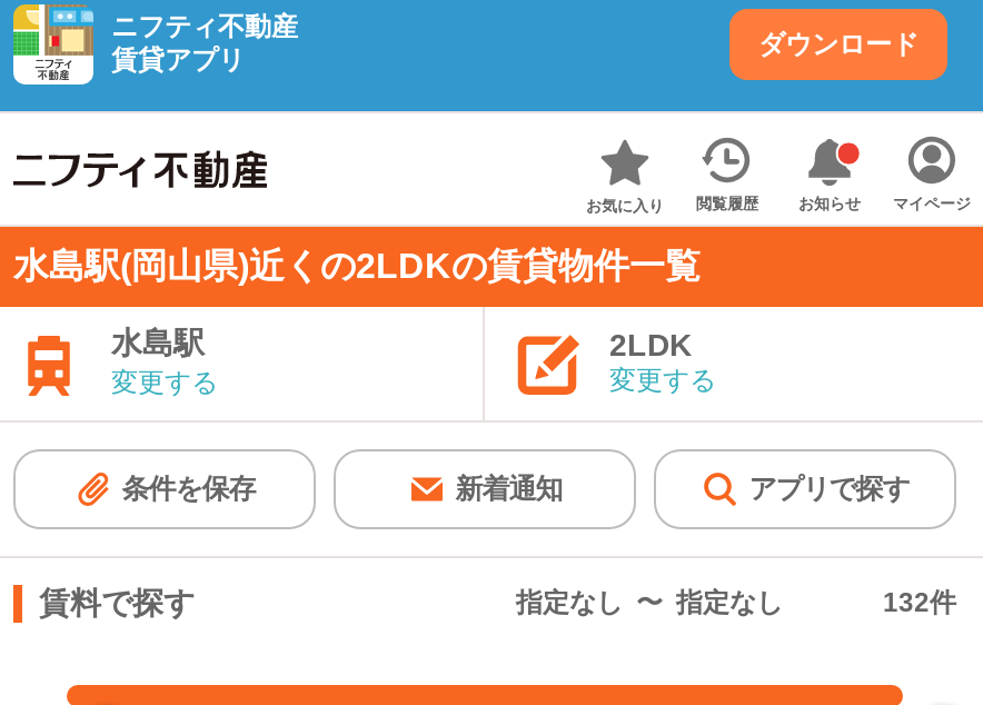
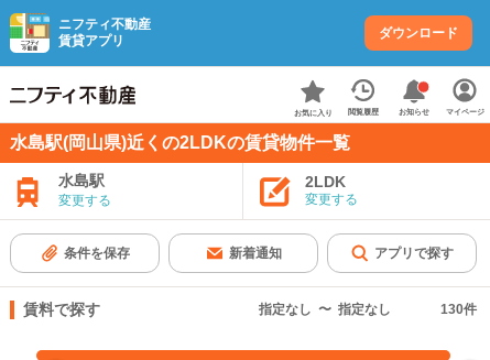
- 132件
+ 130件
